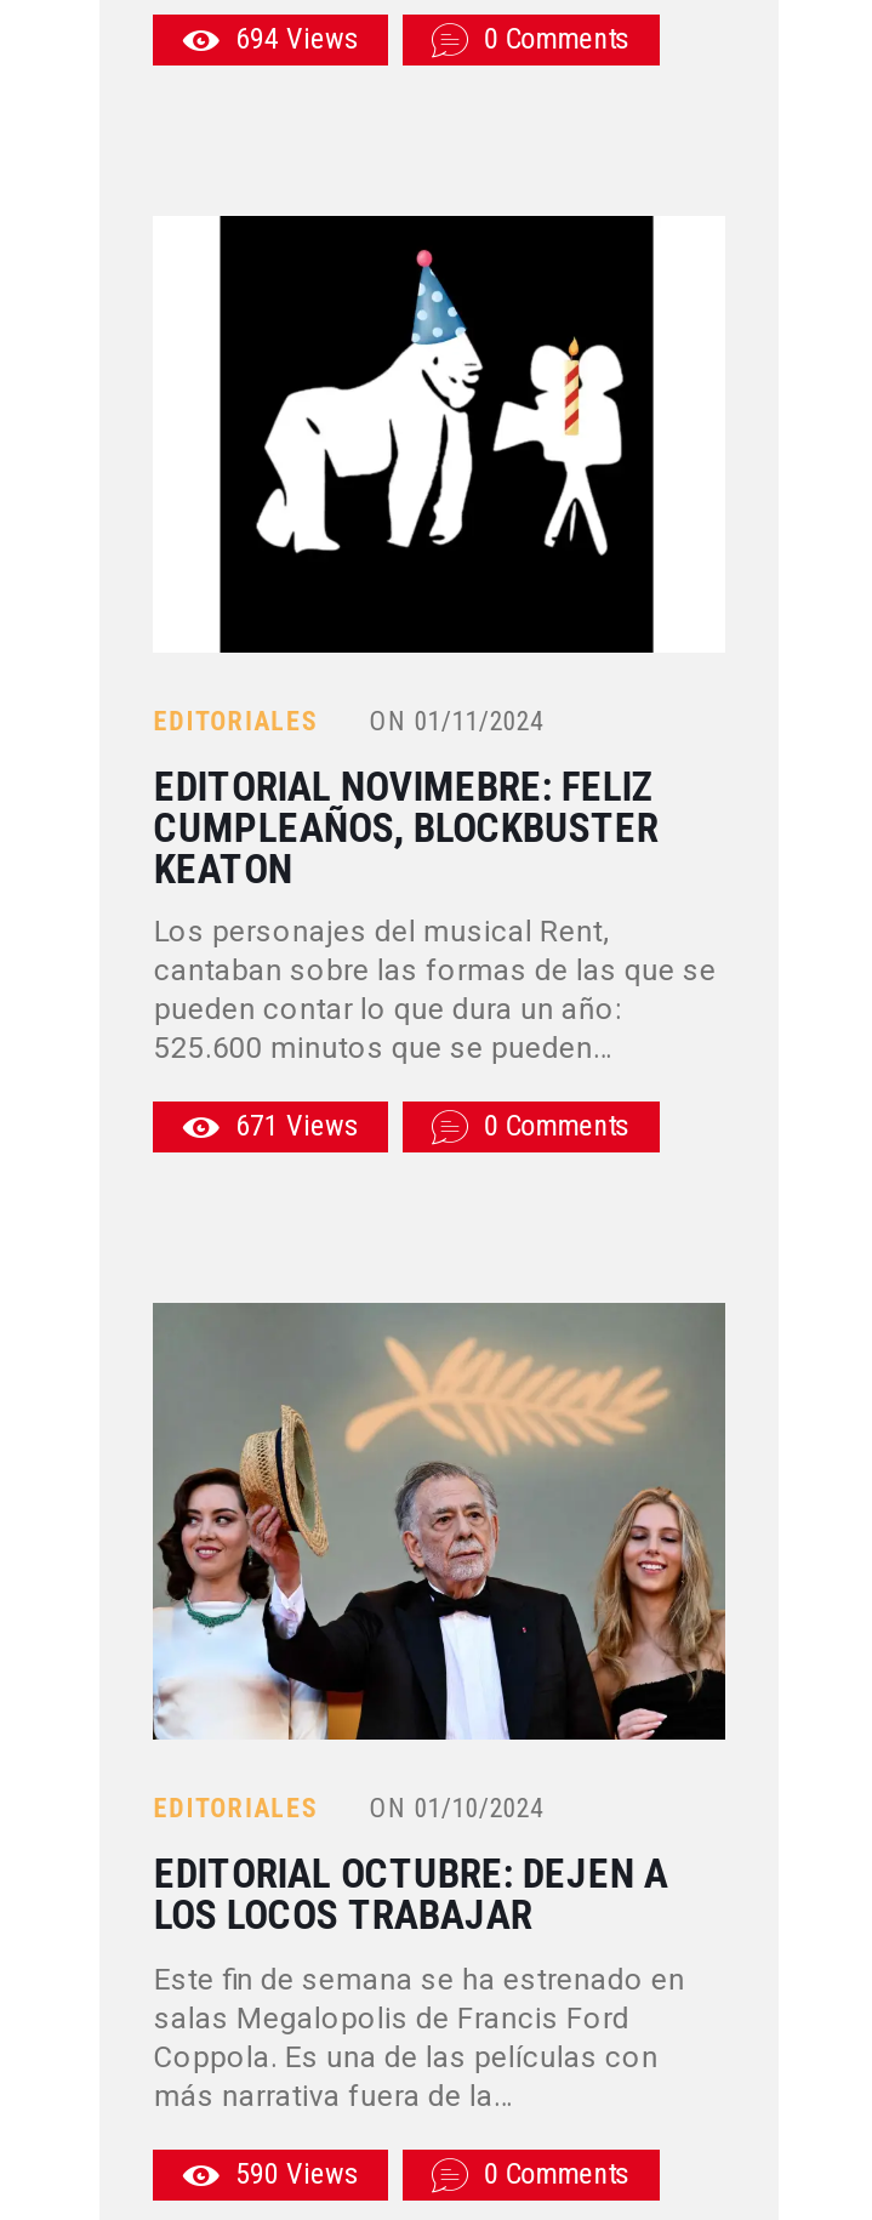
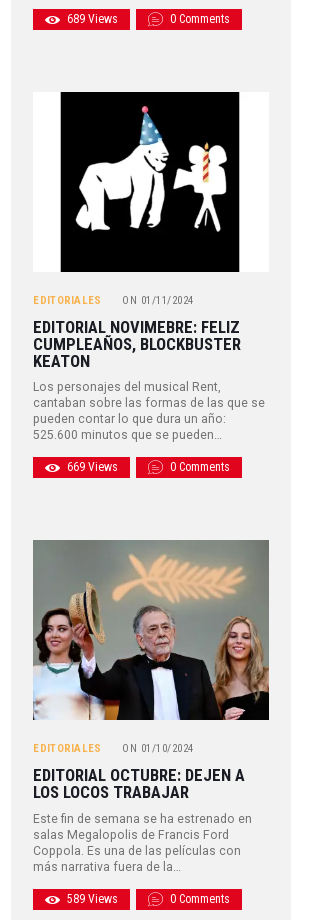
- 694 Views
+ 689 Views

- 671 Views
+ 669 Views

- 590 Views
+ 589 Views
